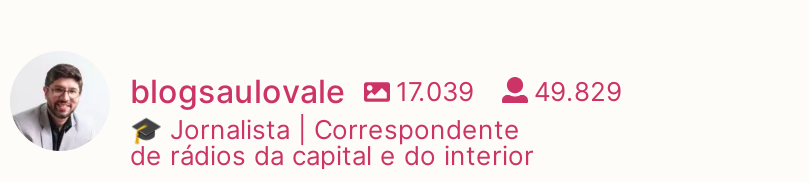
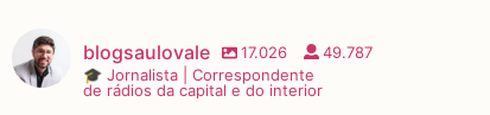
- 17.039
+ 17.026

- 49.829
+ 49.787
